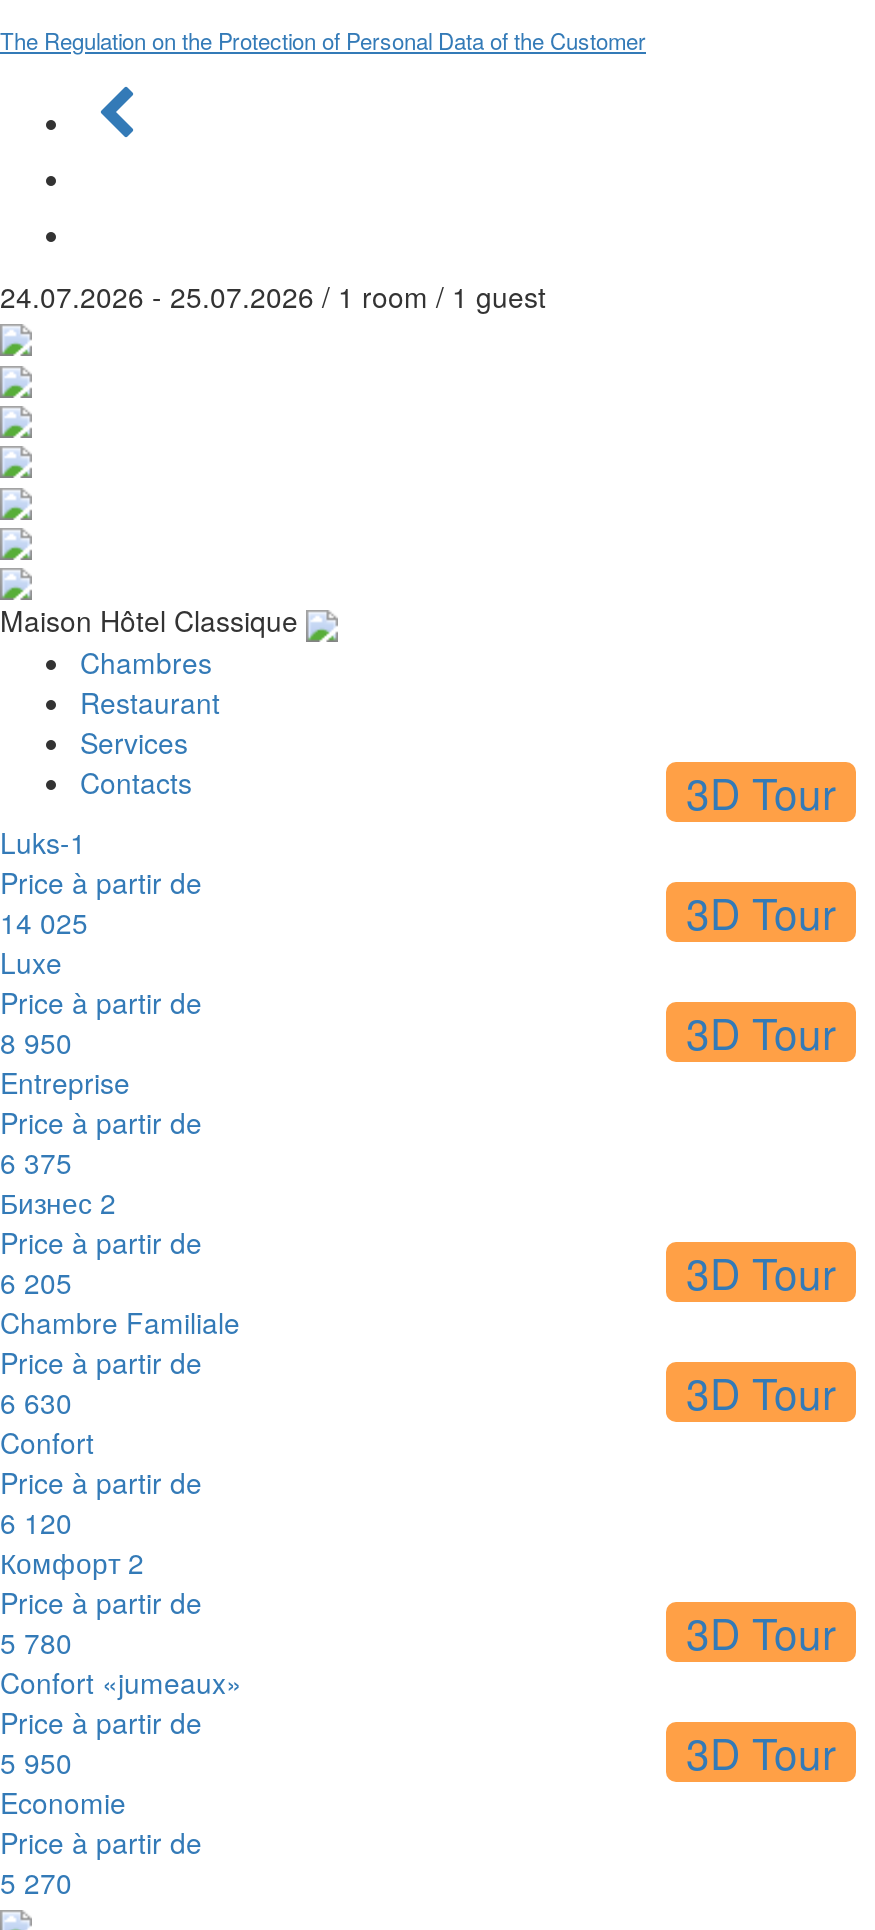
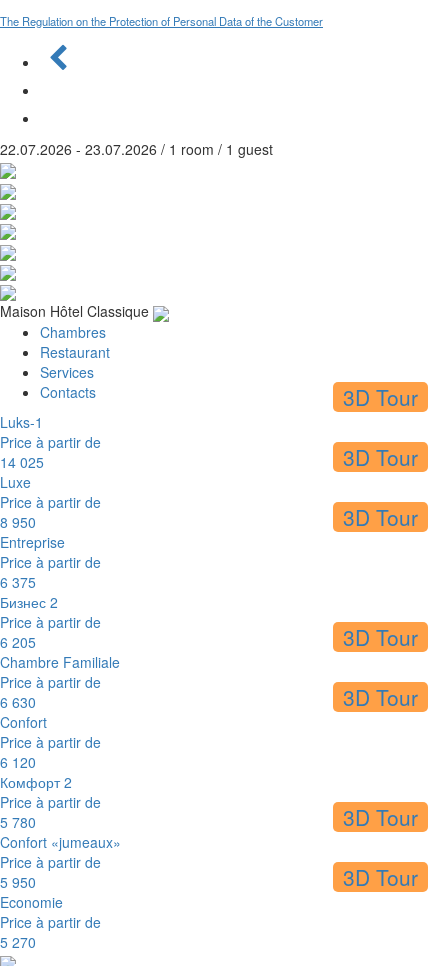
- 24.07.2026 - 25.07.2026 / 1 room / 1 guest
+ 22.07.2026 - 23.07.2026 / 1 room / 1 guest
